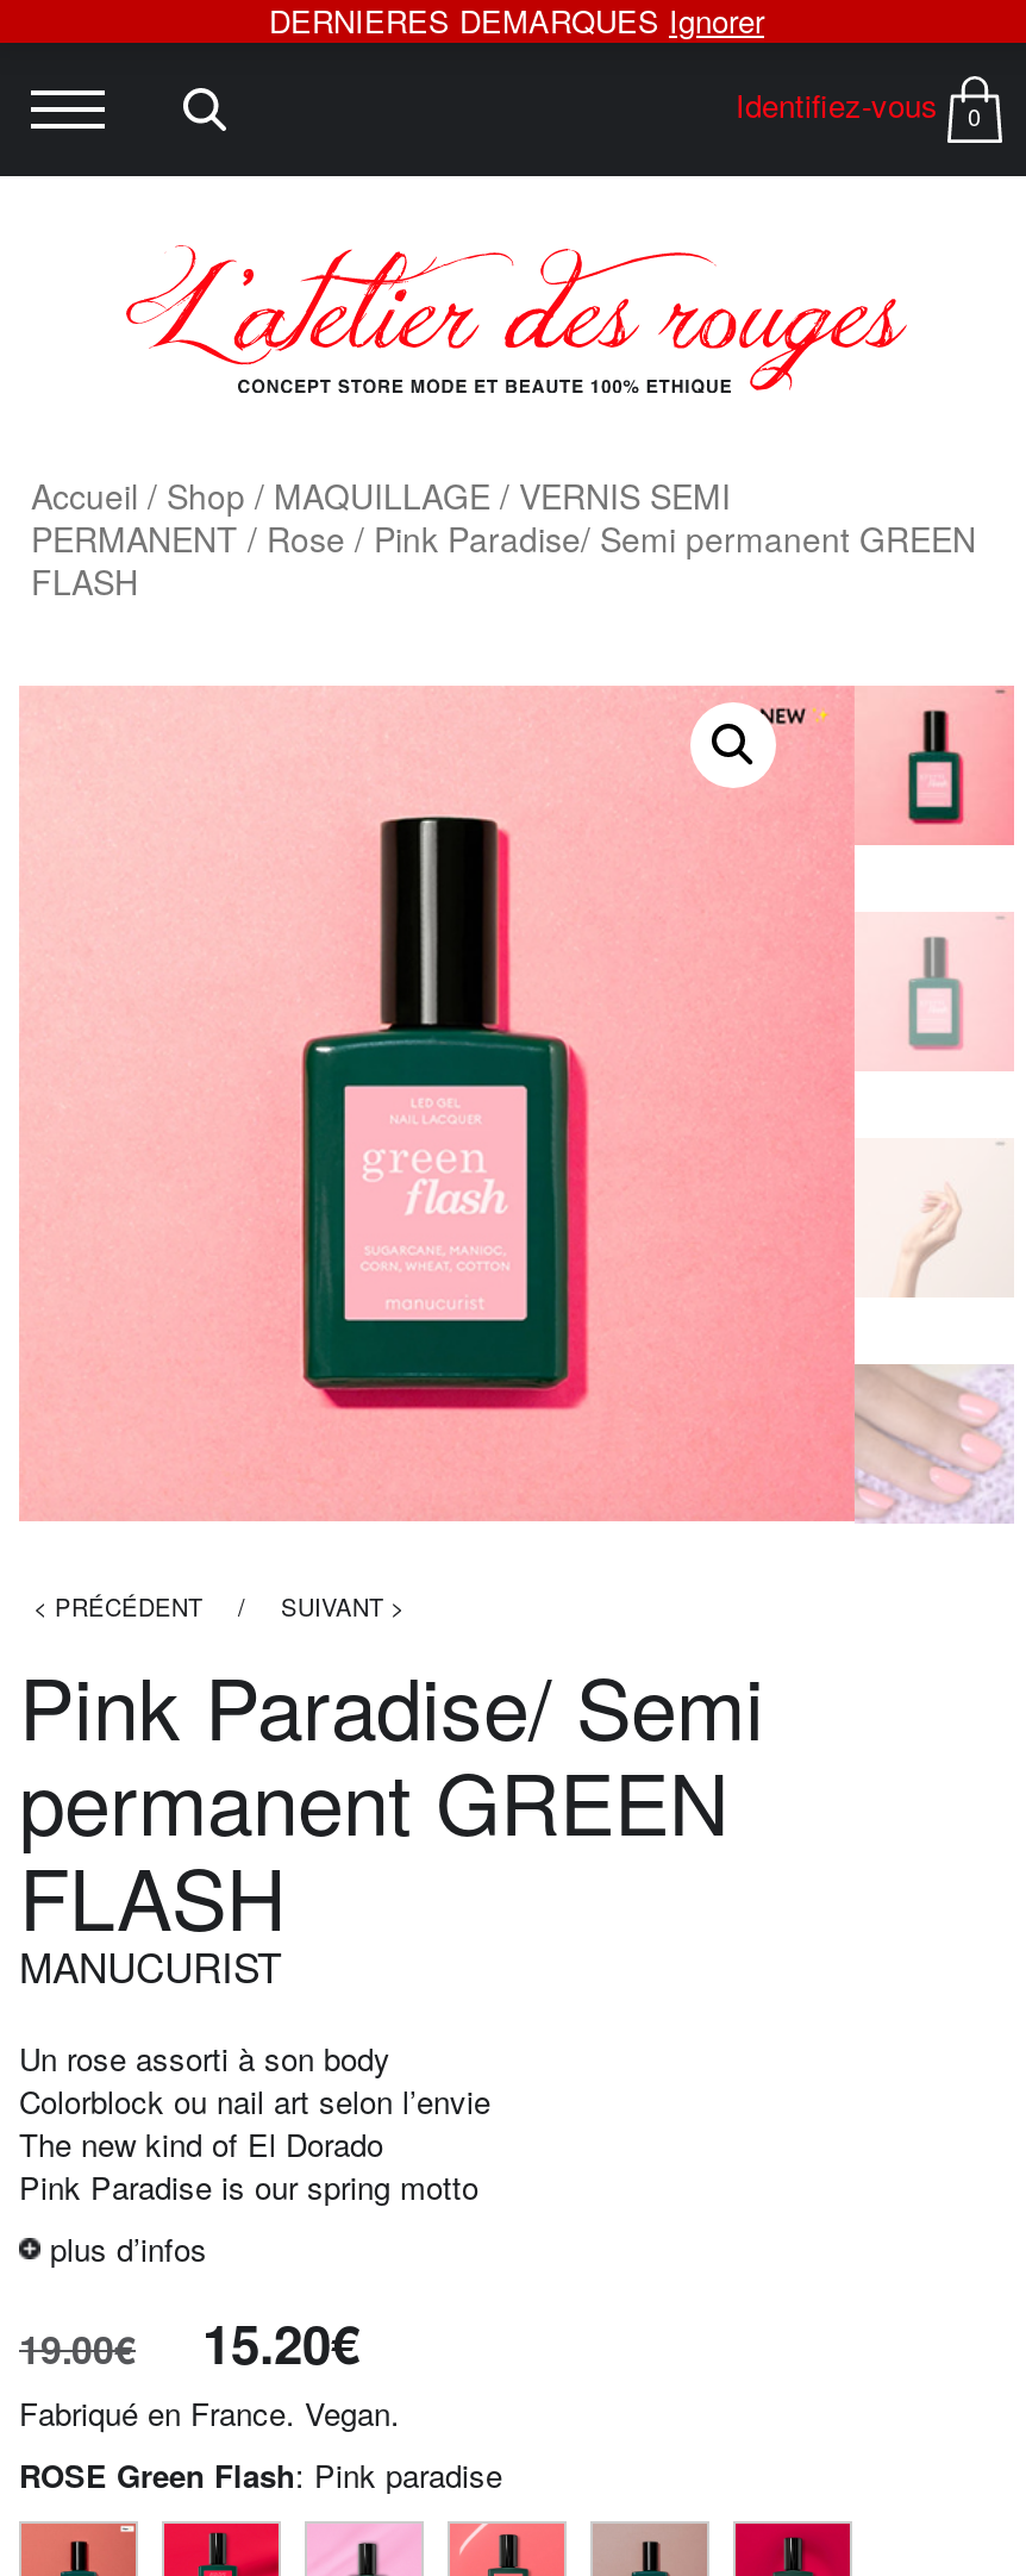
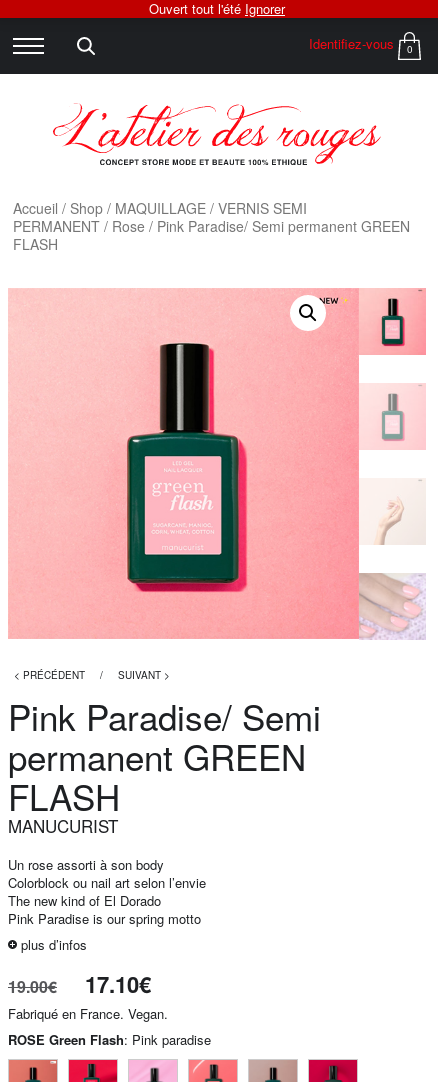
- DERNIERES DEMARQUES Ignorer
+ Ouvert tout l'été Ignorer

- 15.20€
+ 17.10€
